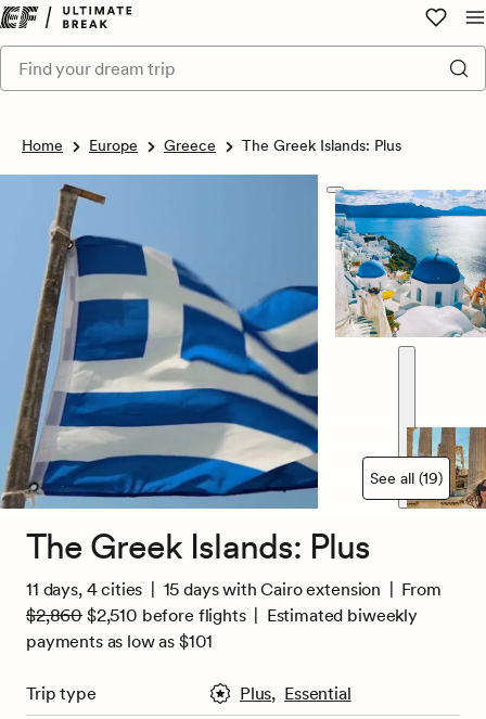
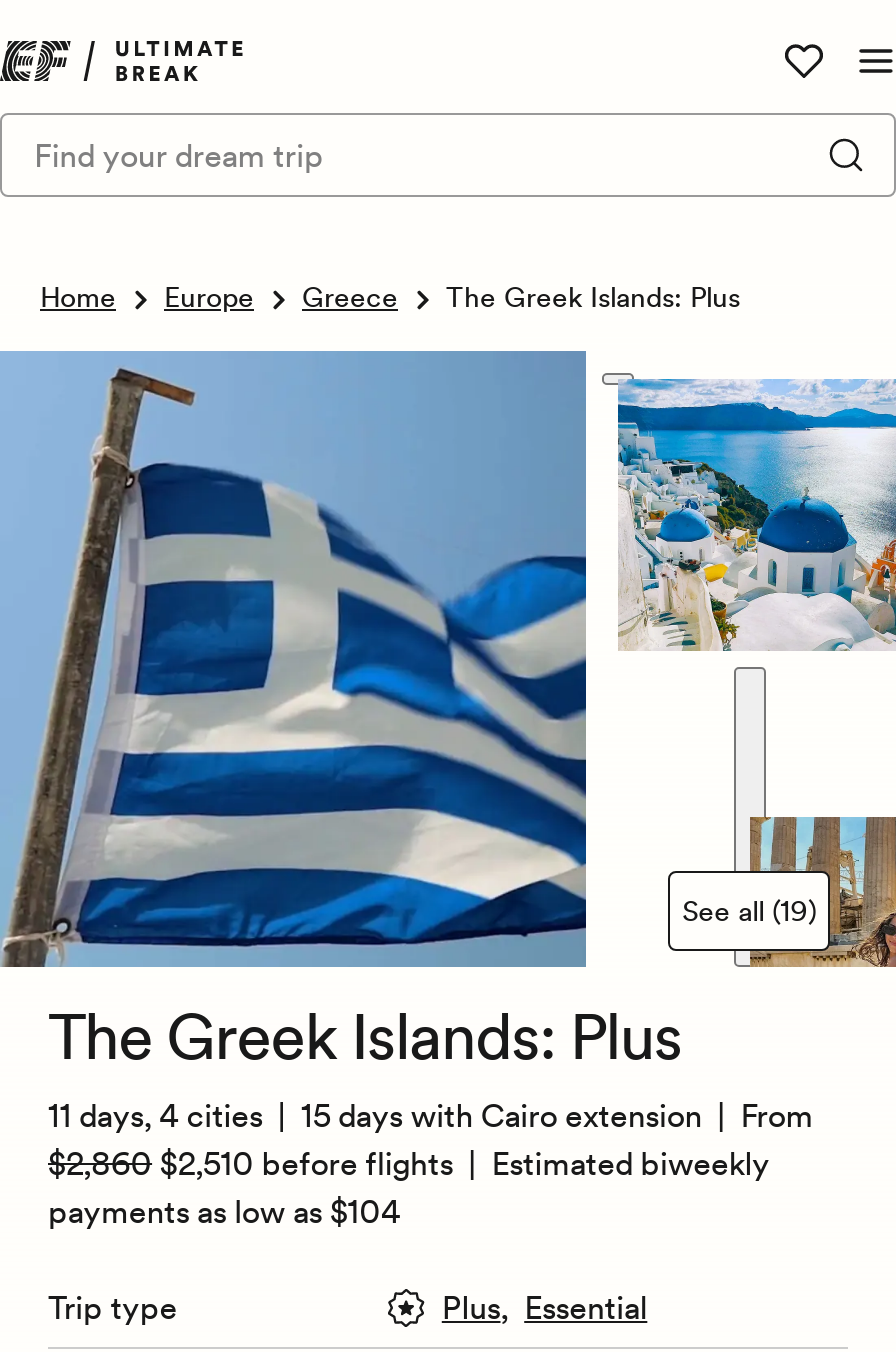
- payments as low as $101
+ payments as low as $104
